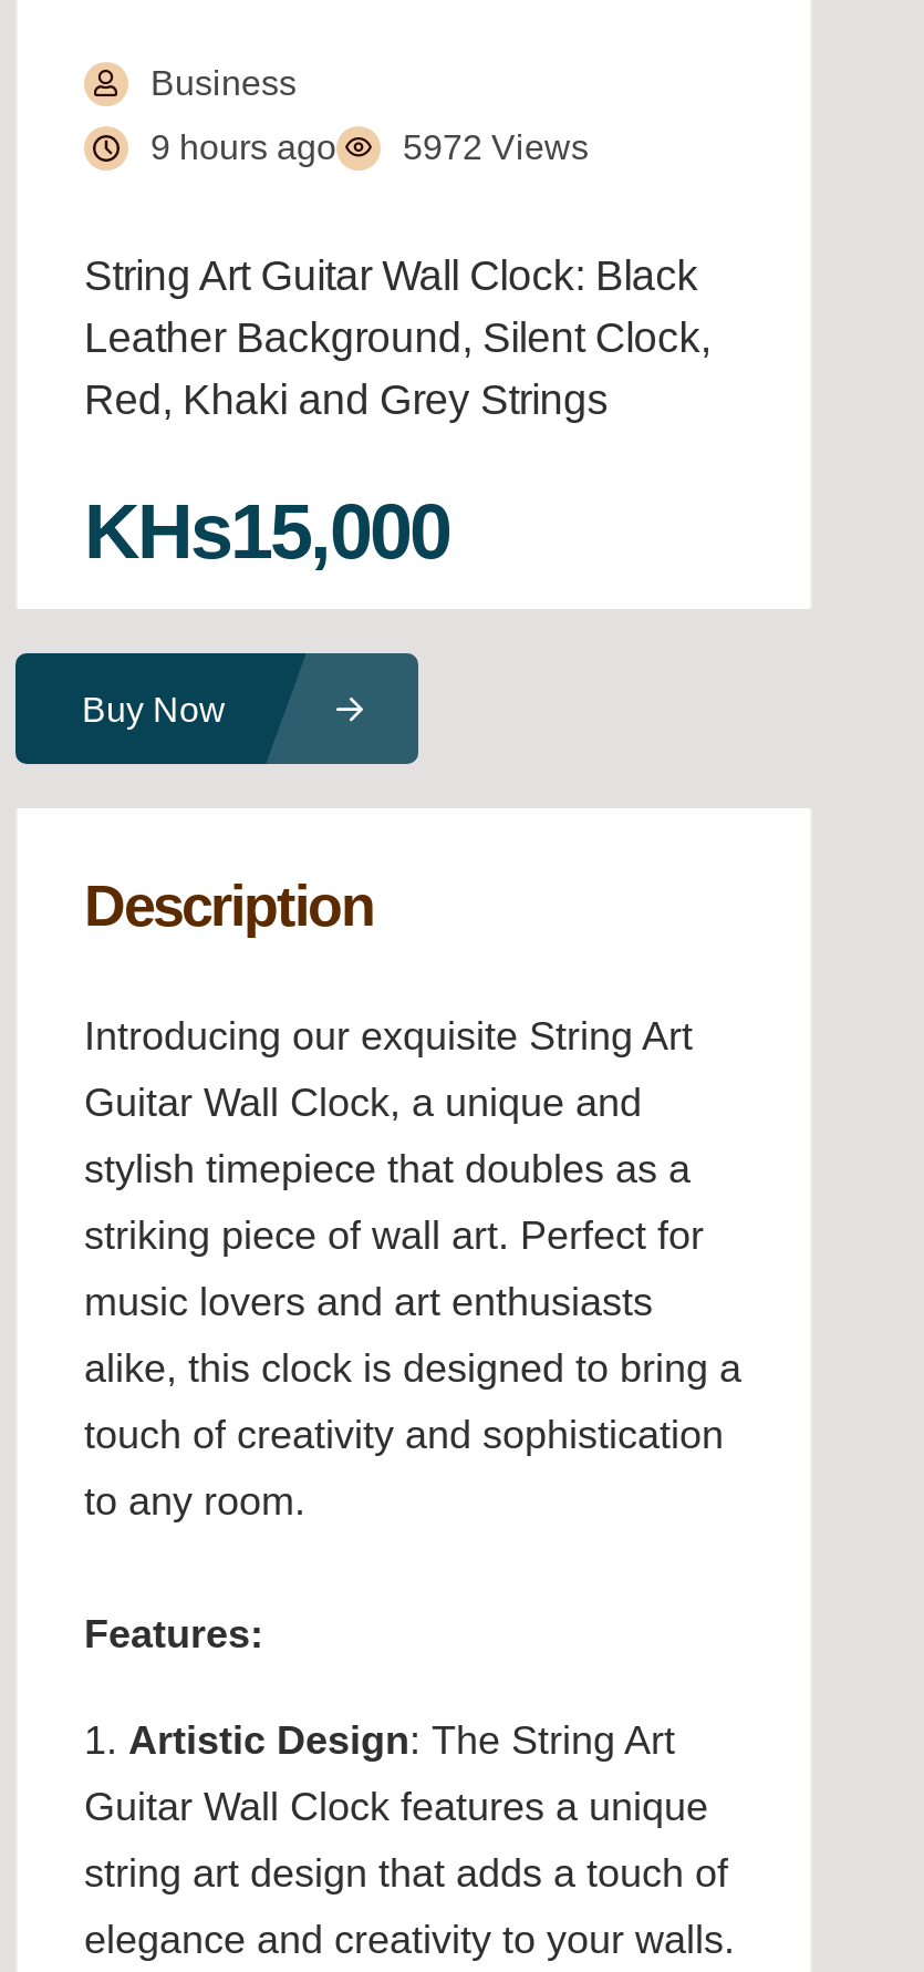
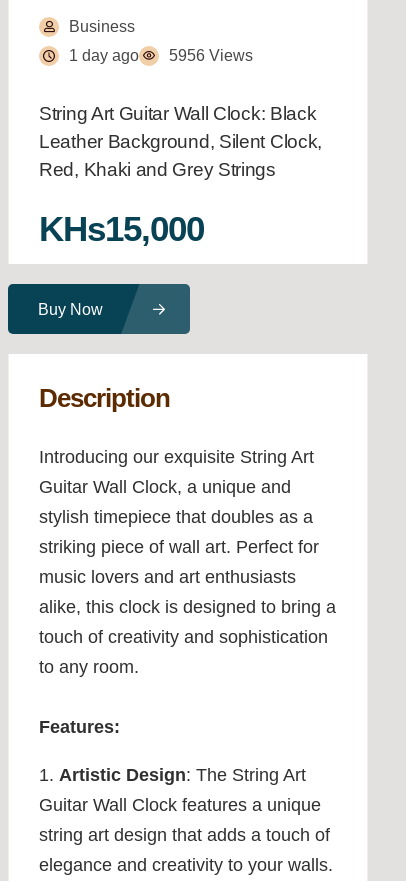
- 9 hours ago
+ 1 day ago

- 5972 Views
+ 5956 Views
